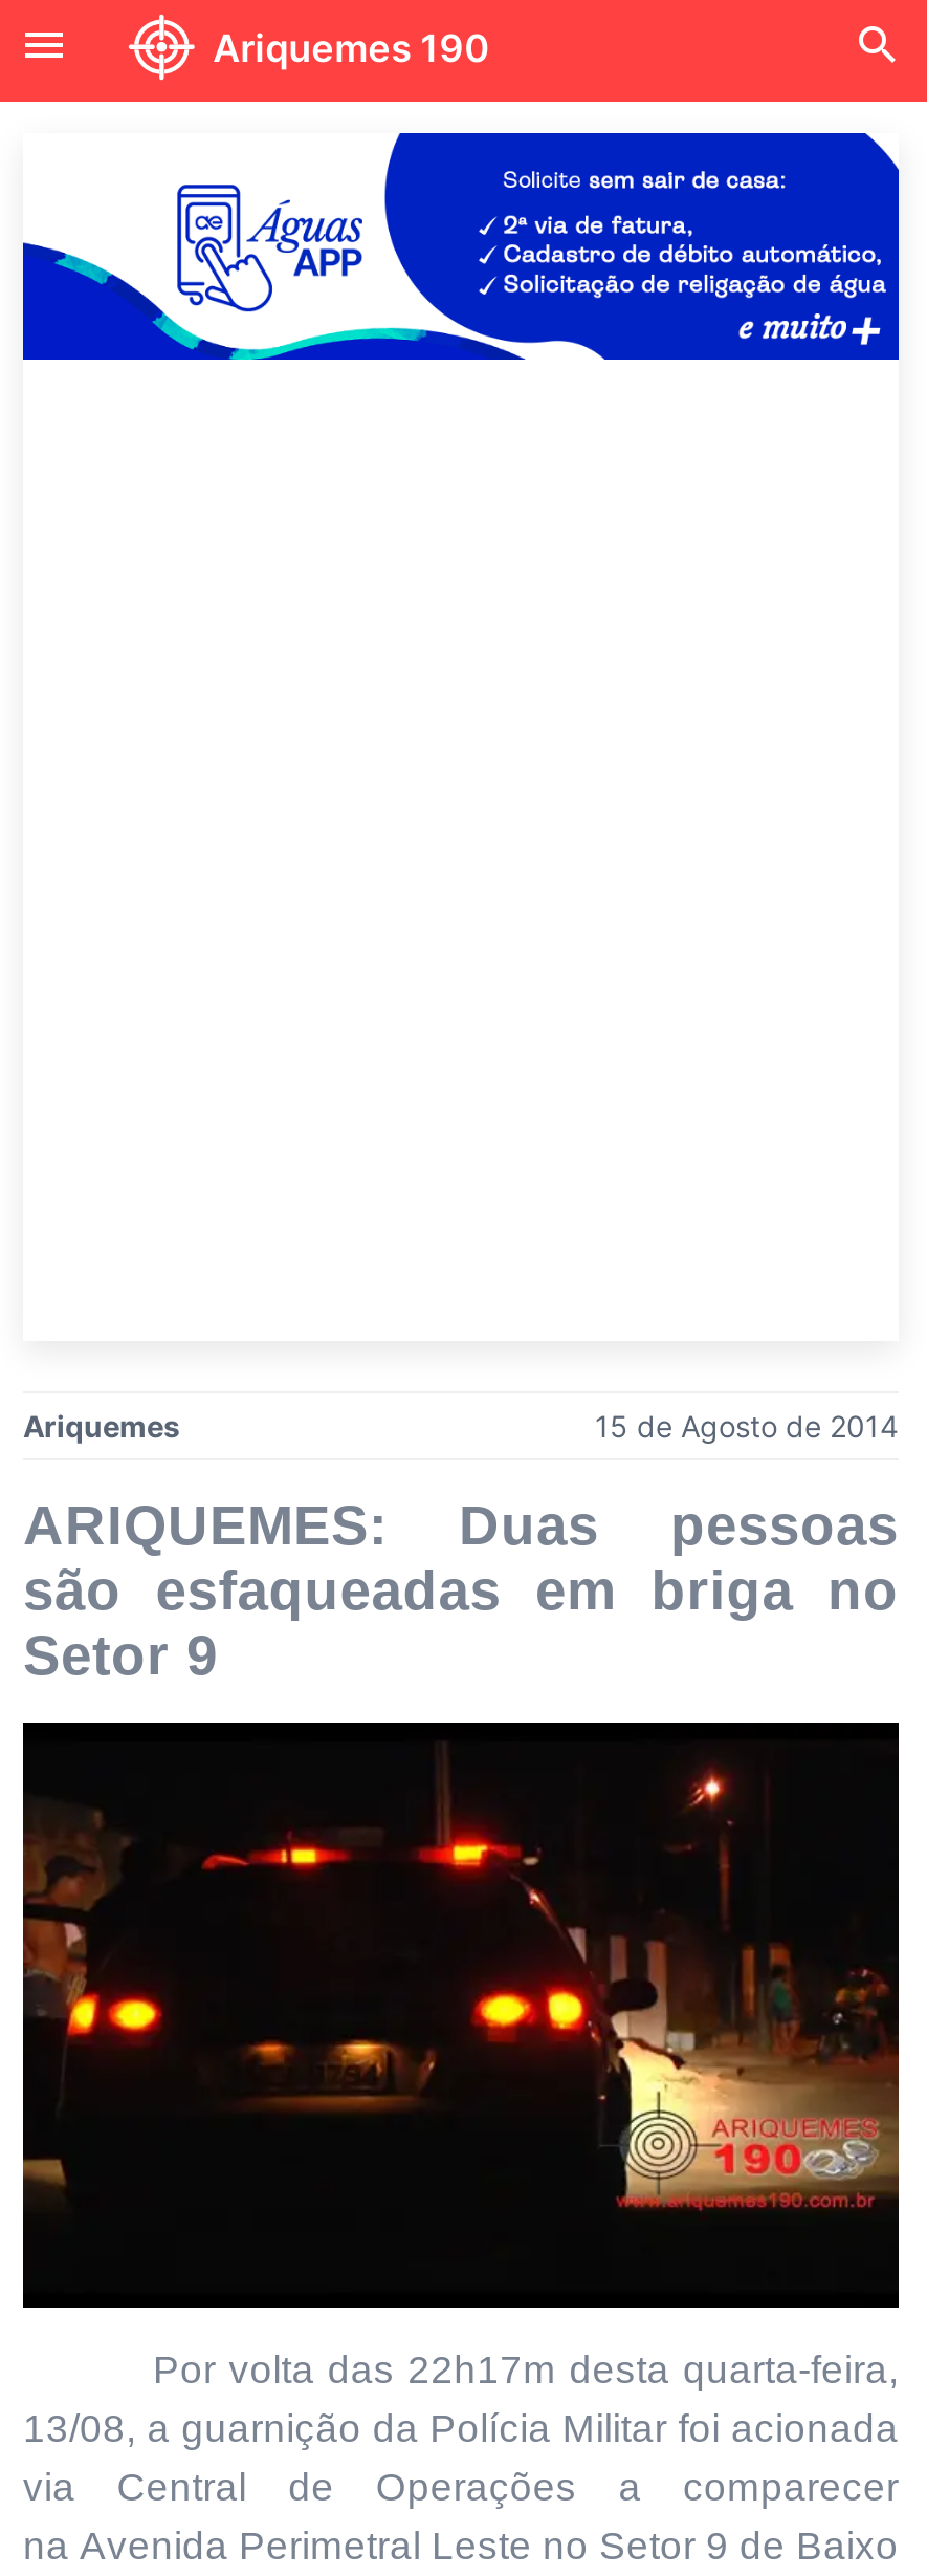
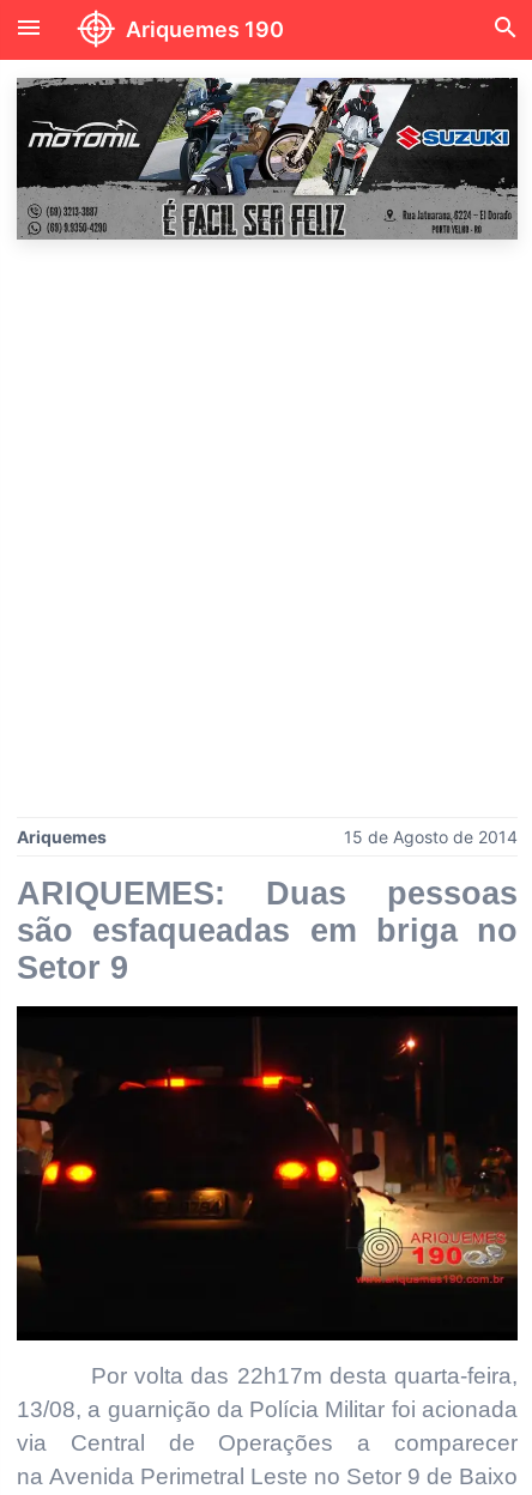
- [image]
+ [image]
